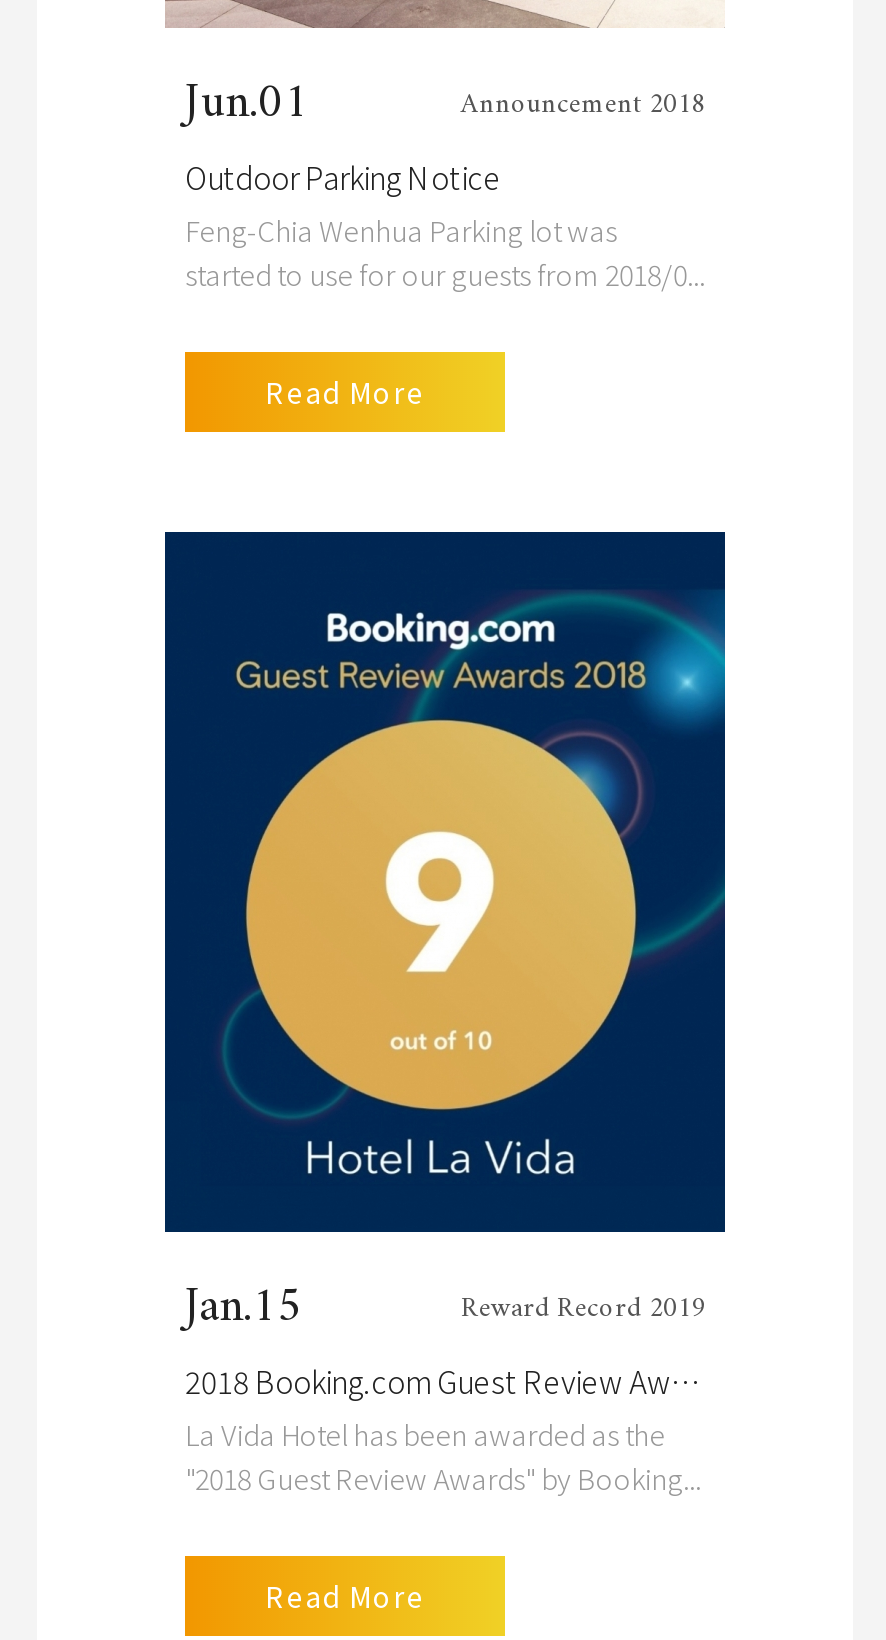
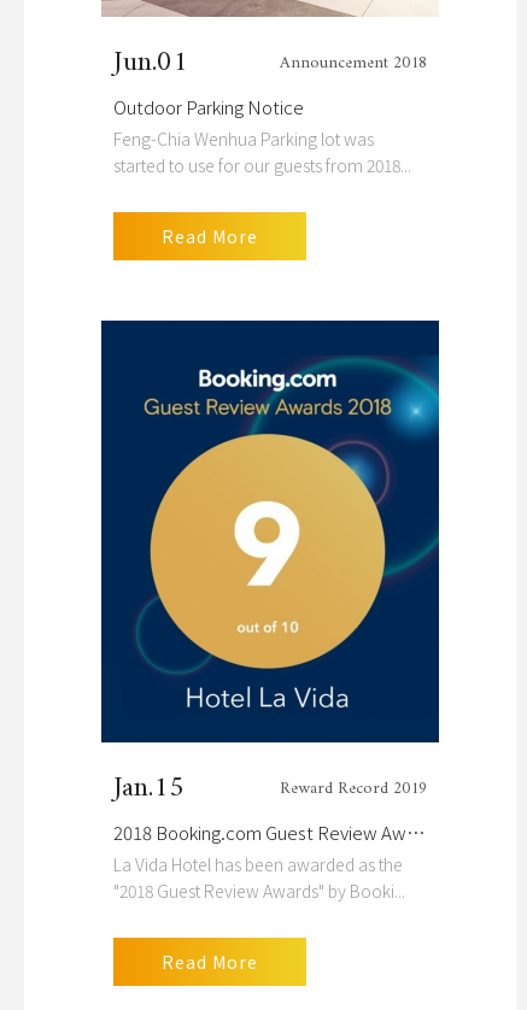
- started to use for our guests from 2018/0...
+ started to use for our guests from 2018...

- "2018 Guest Review Awards" by Booking...
+ "2018 Guest Review Awards" by Booki...
